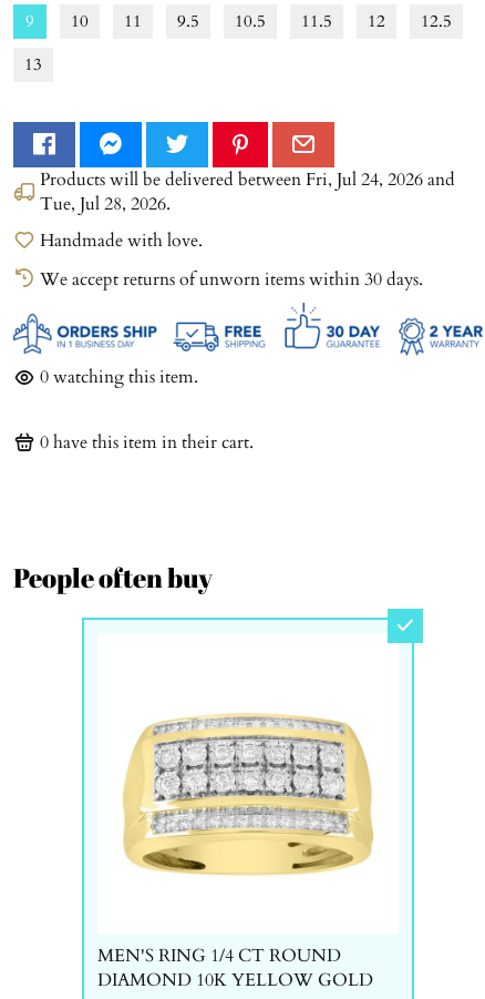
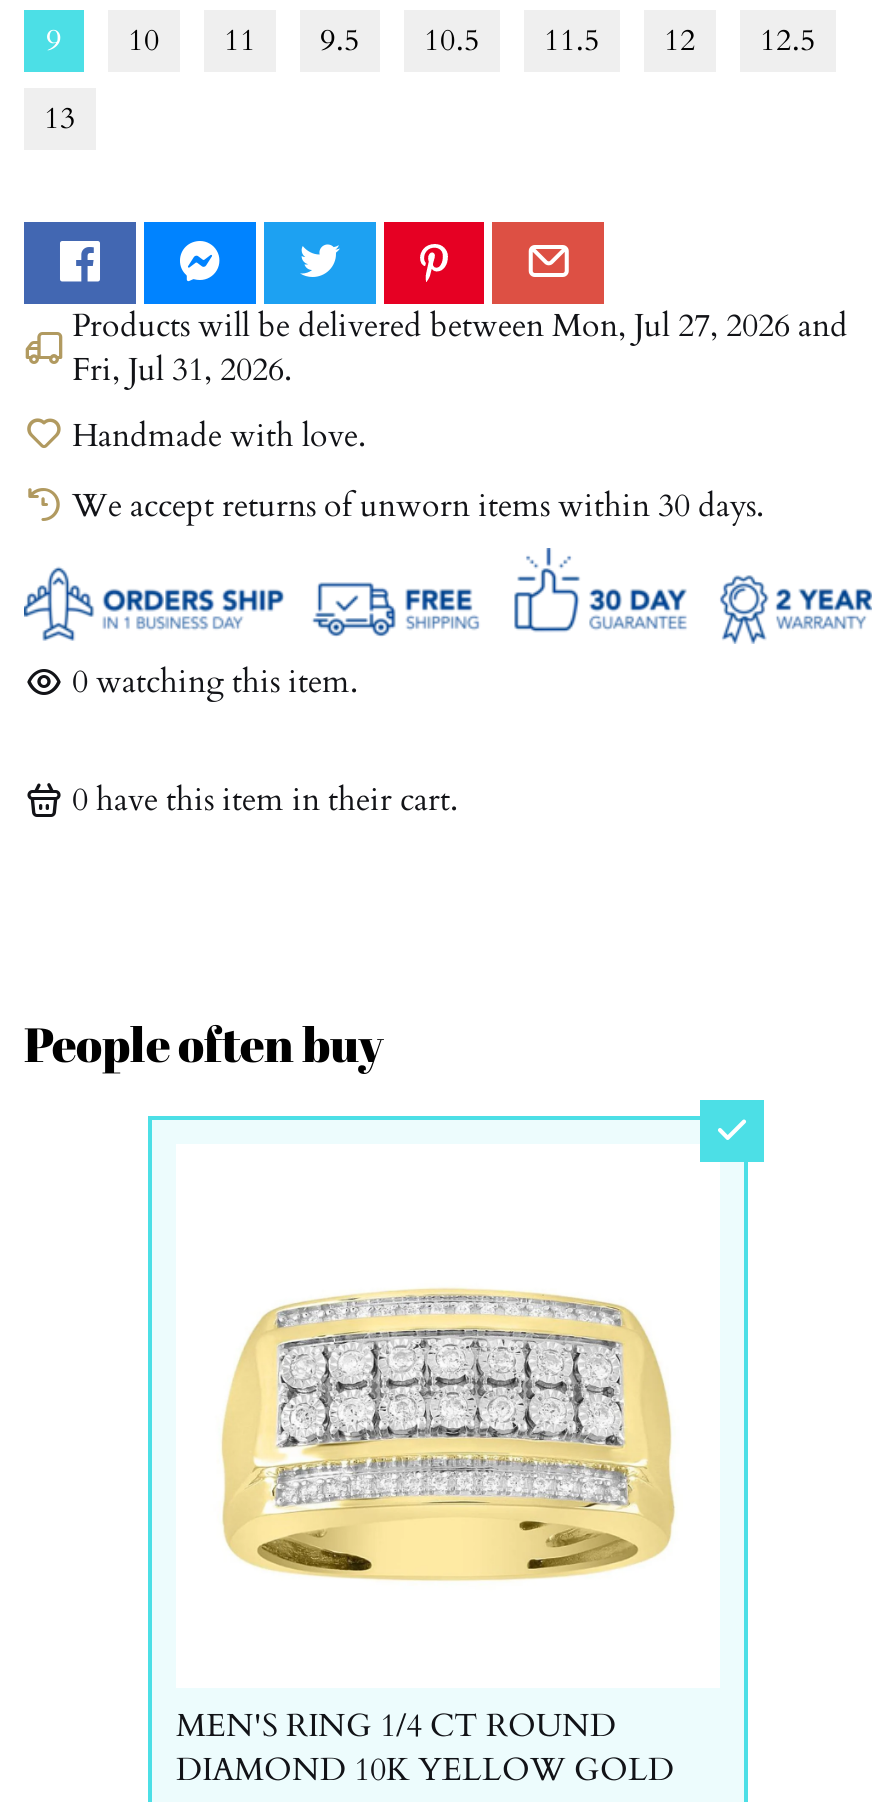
- Products will be delivered betweenFri, Jul 24, 2026 and
+ Products will be delivered betweenMon, Jul 27, 2026 and

- Tue, Jul 28, 2026.
+ Fri, Jul 31, 2026.
